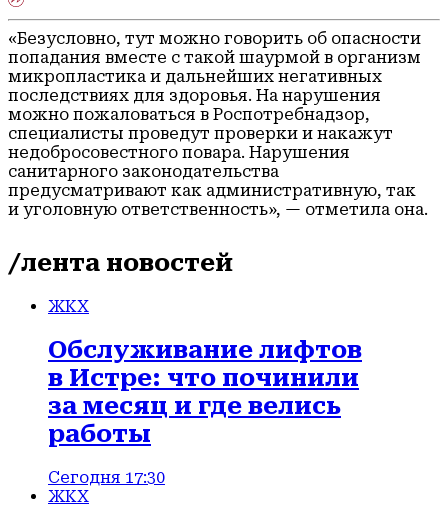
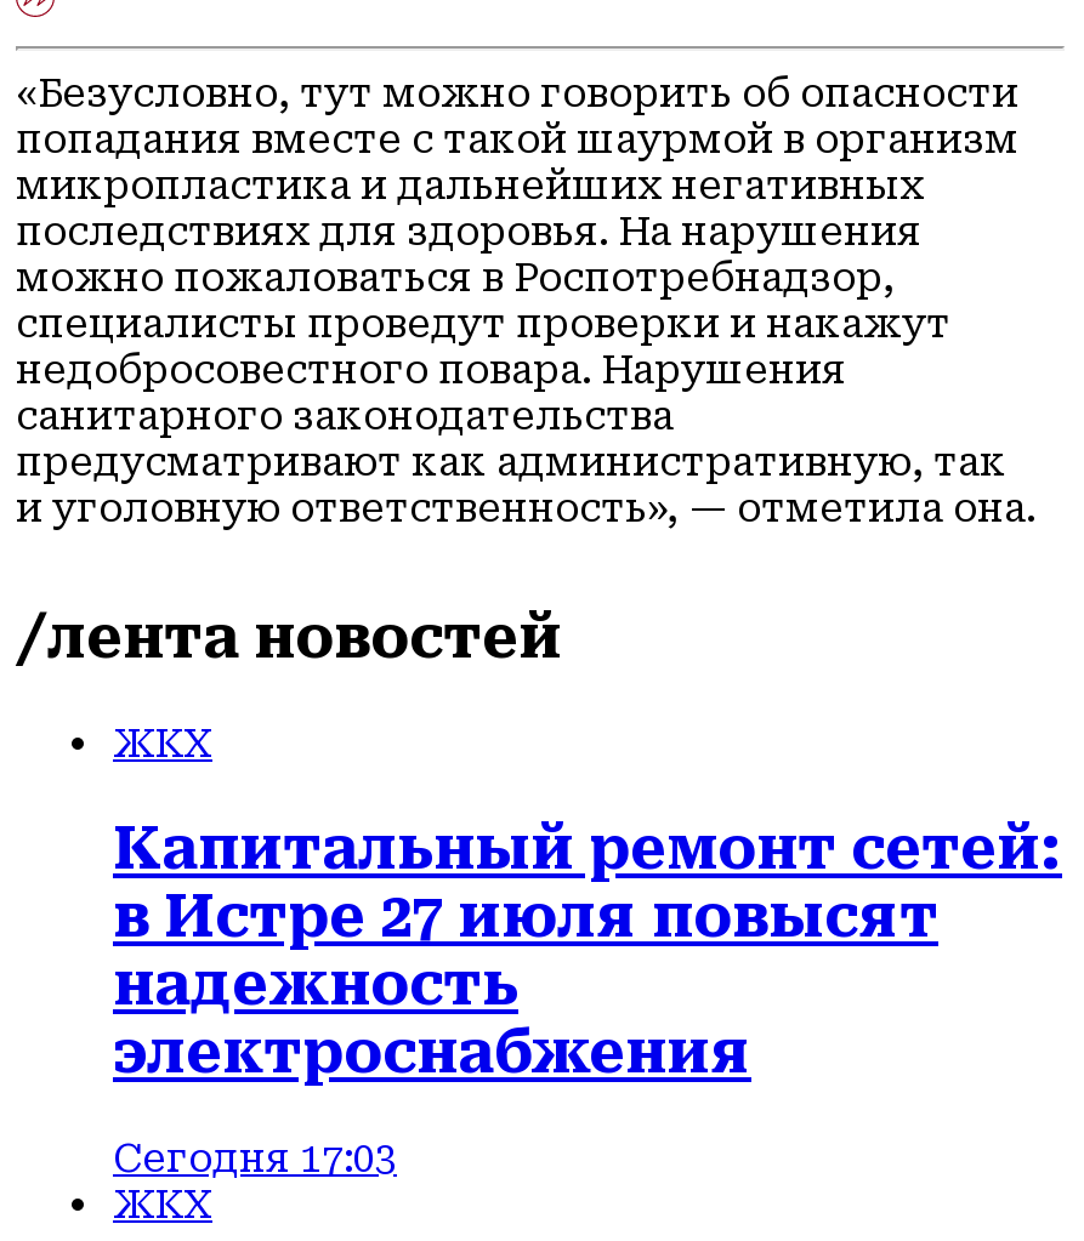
- Обслуживание лифтов
- в Истре: что починили
- за месяц и где велись
- работы
+ Капитальный ремонт сетей:
+ в Истре 27 июля повысят
+ надежность
+ электроснабжения

- Сегодня 17:30
+ Сегодня 17:03
